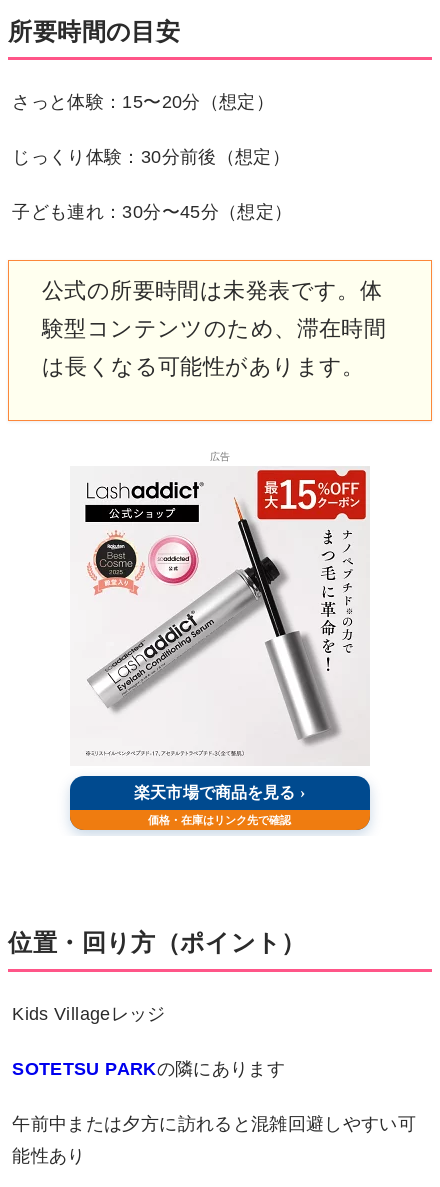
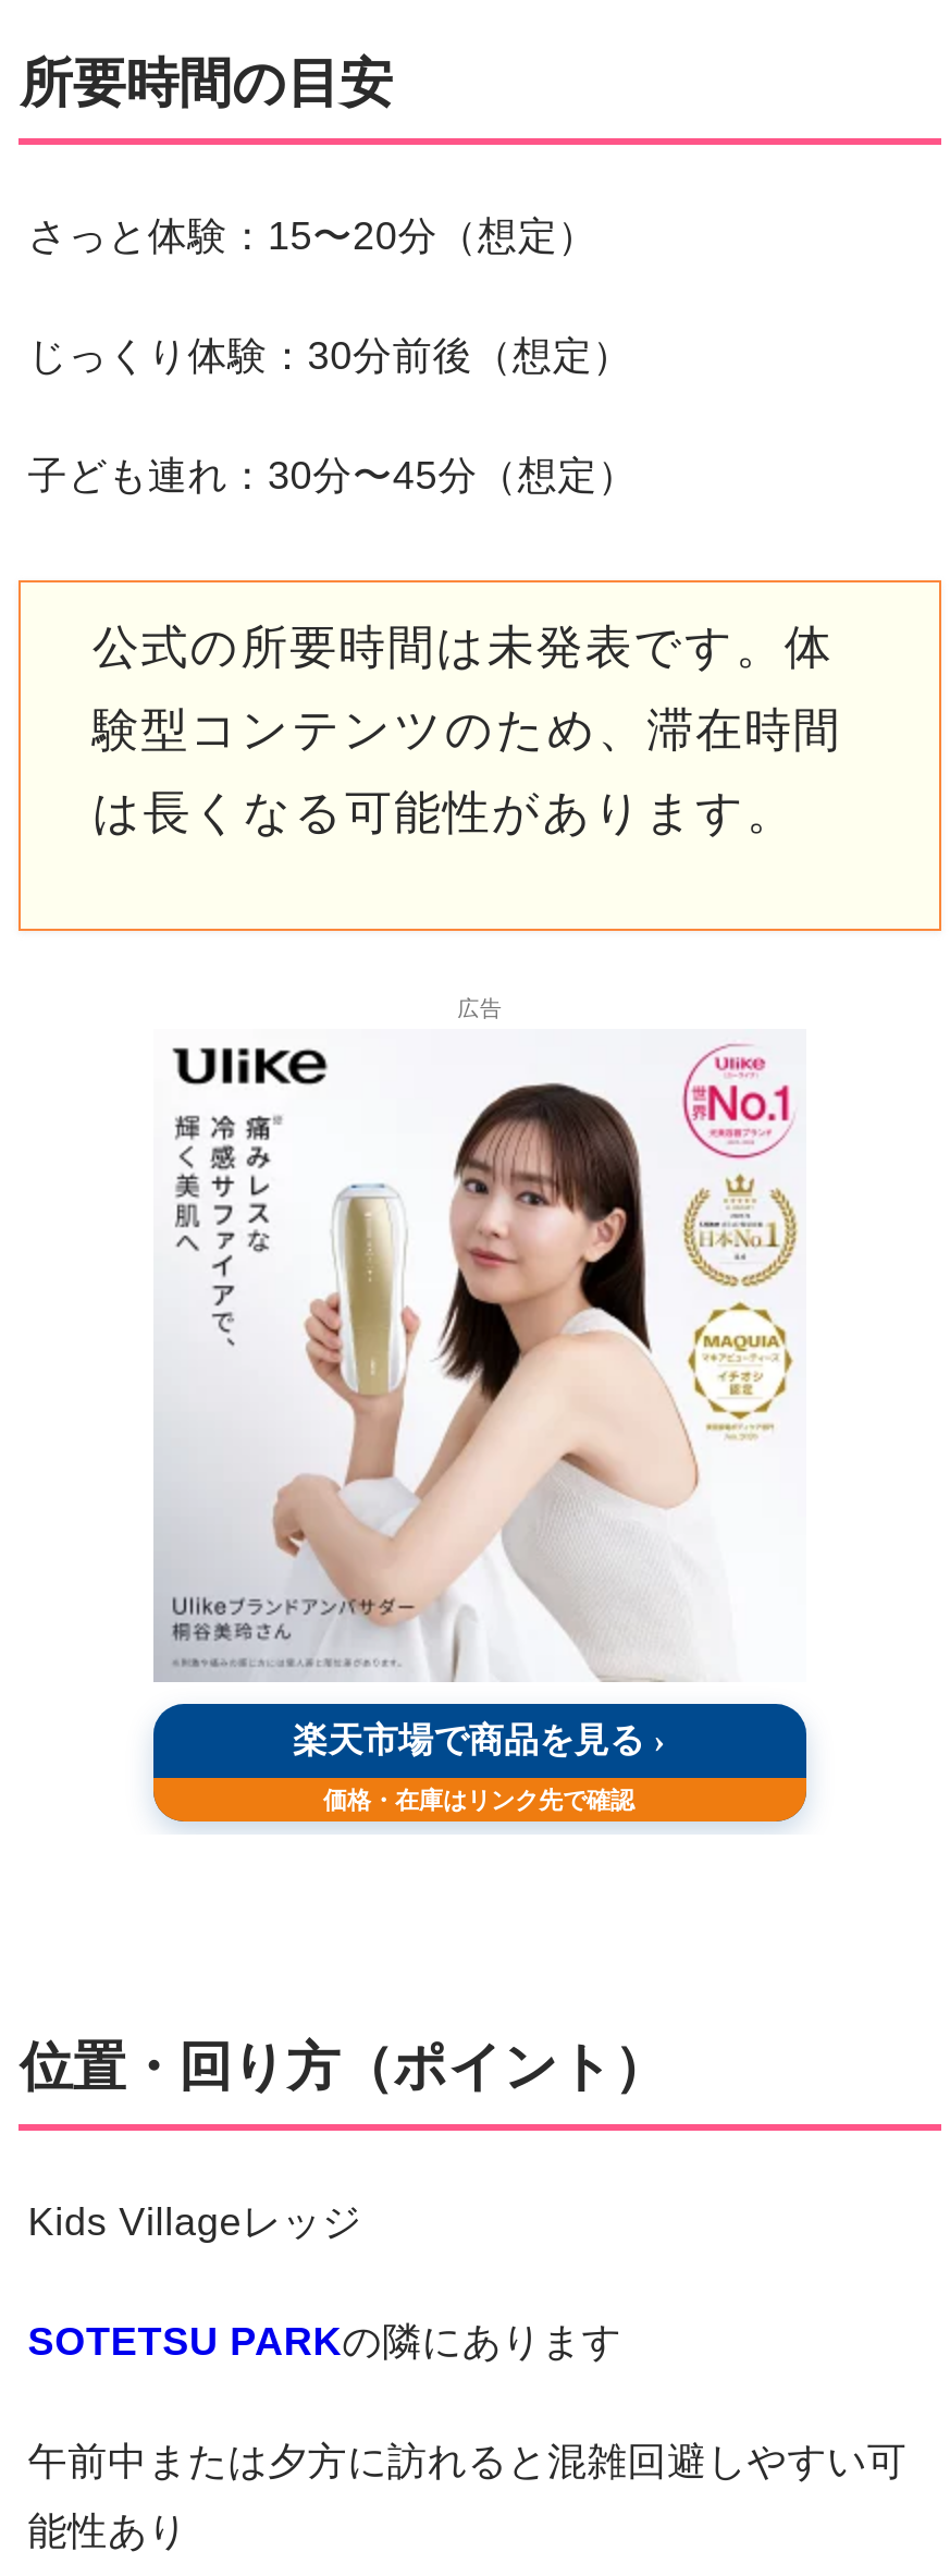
- [image]
+ [image]
